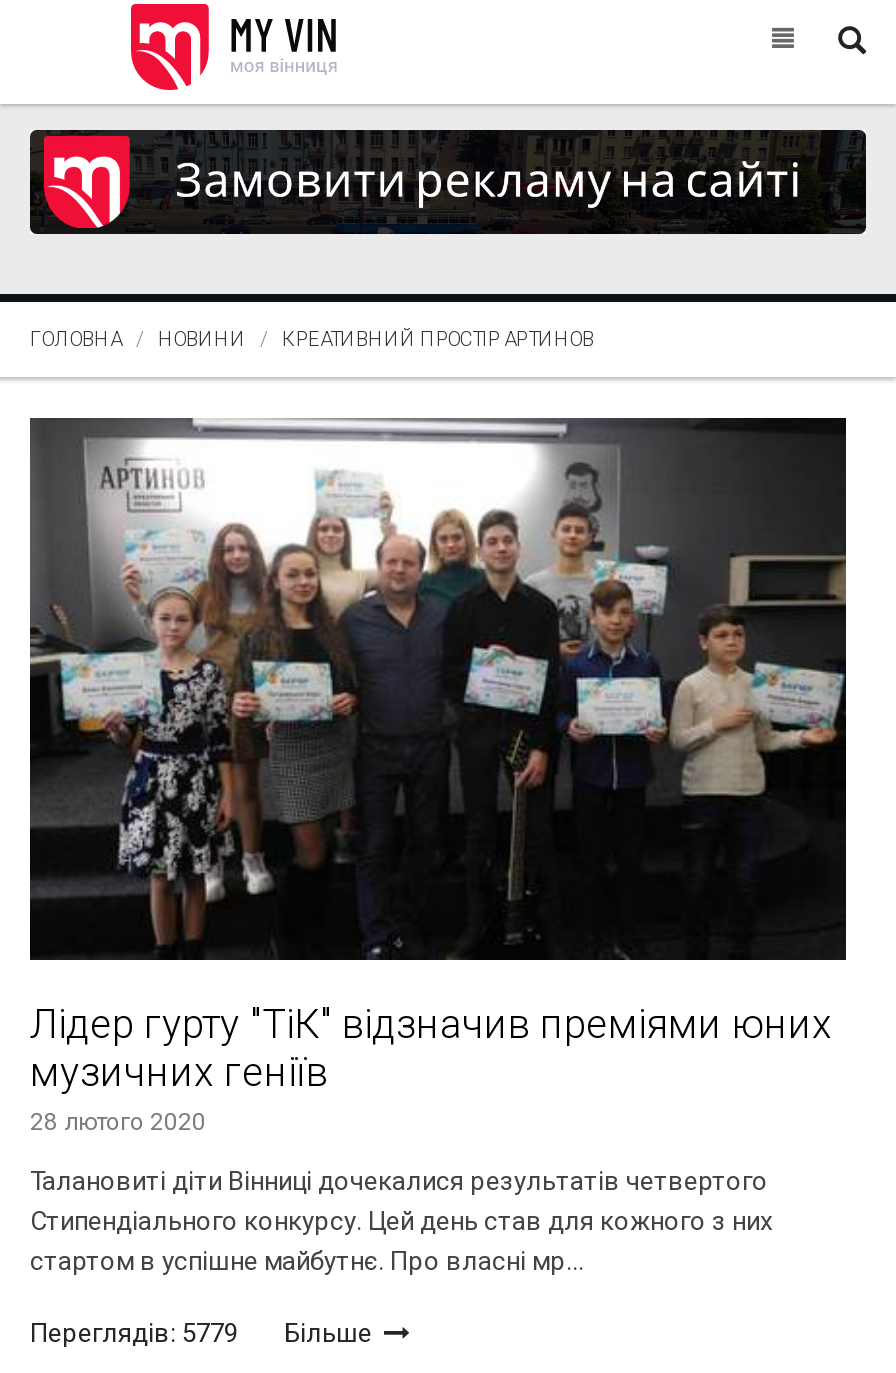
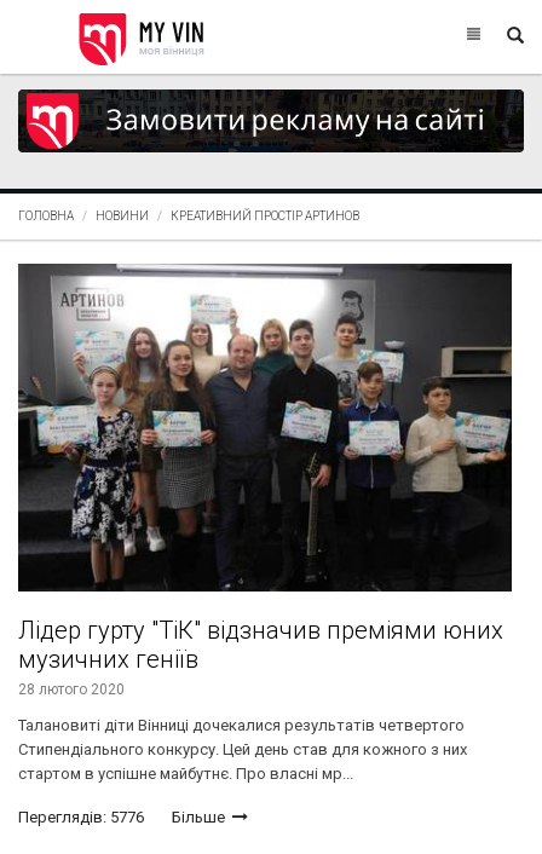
- Переглядів: 5779 Більше
+ Переглядів: 5776 Більше
